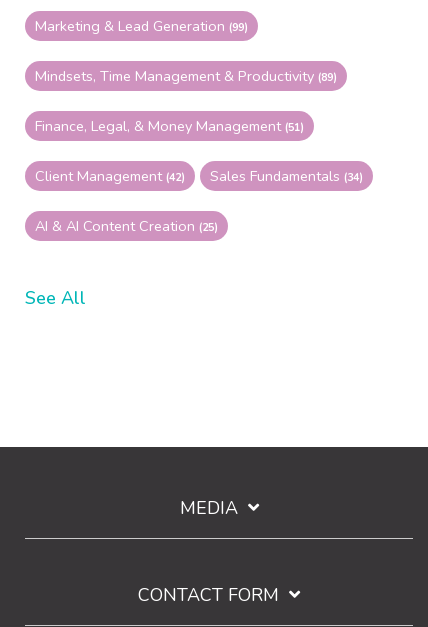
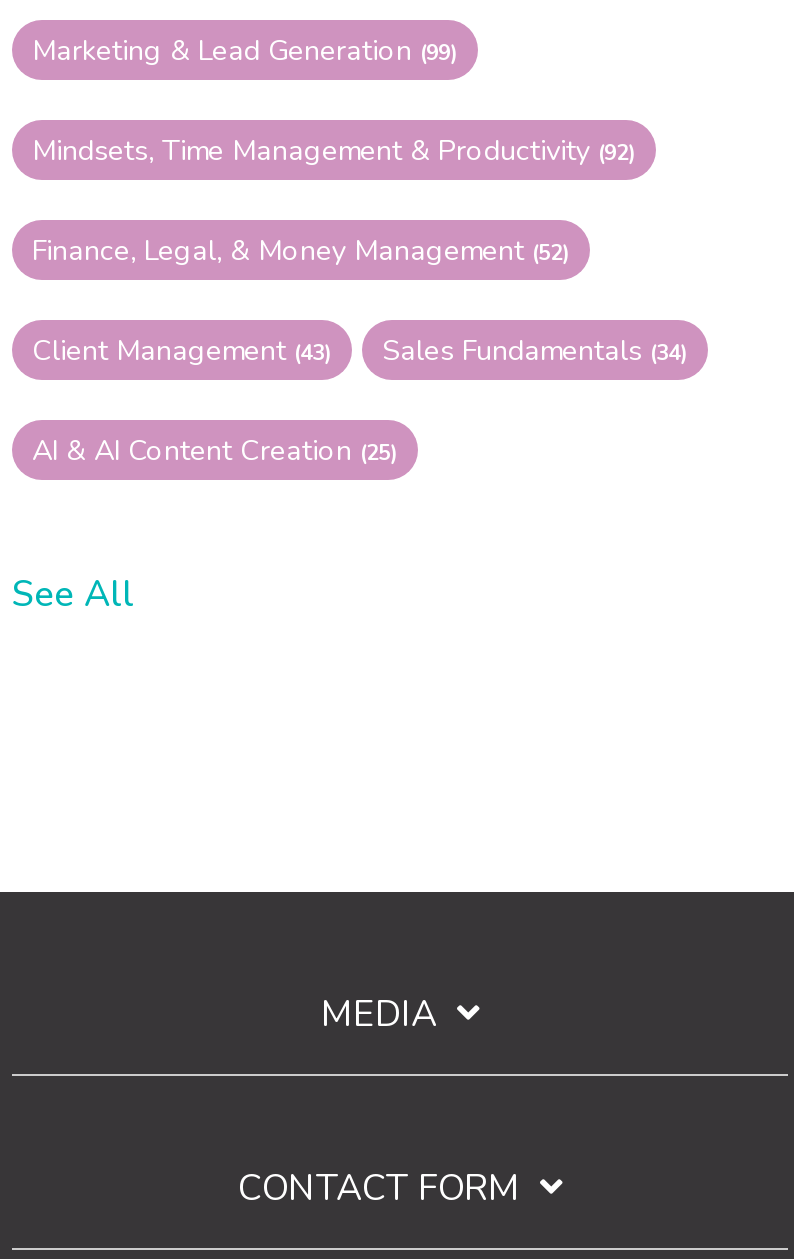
- Mindsets, Time Management & Productivity (89)
+ Mindsets, Time Management & Productivity (92)

- Finance, Legal, & Money Management (51)
+ Finance, Legal, & Money Management (52)

- Client Management (42)
+ Client Management (43)
